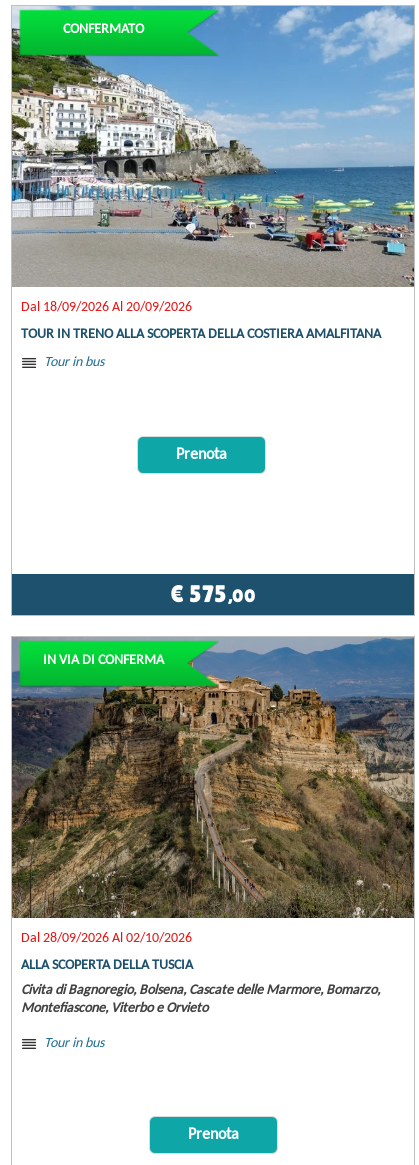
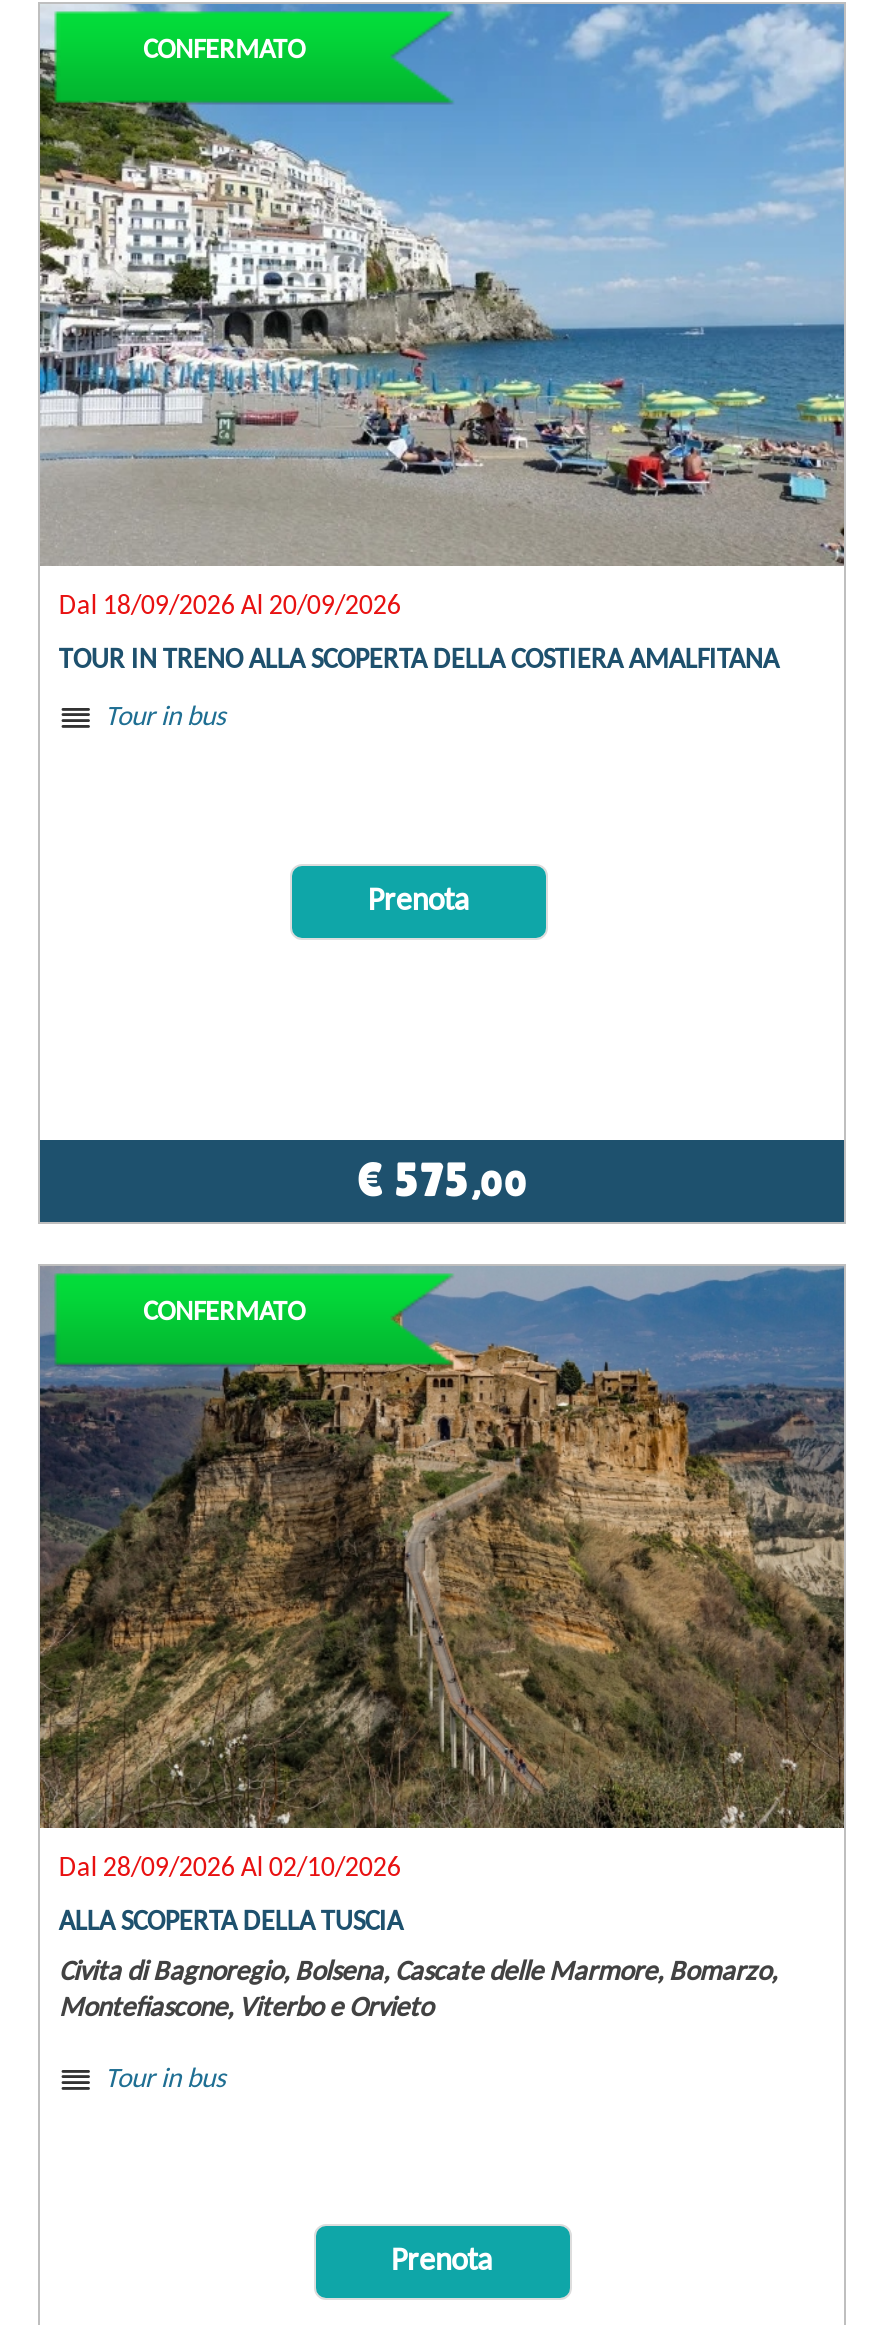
- IN VIA DI CONFERMA
+ CONFERMATO
